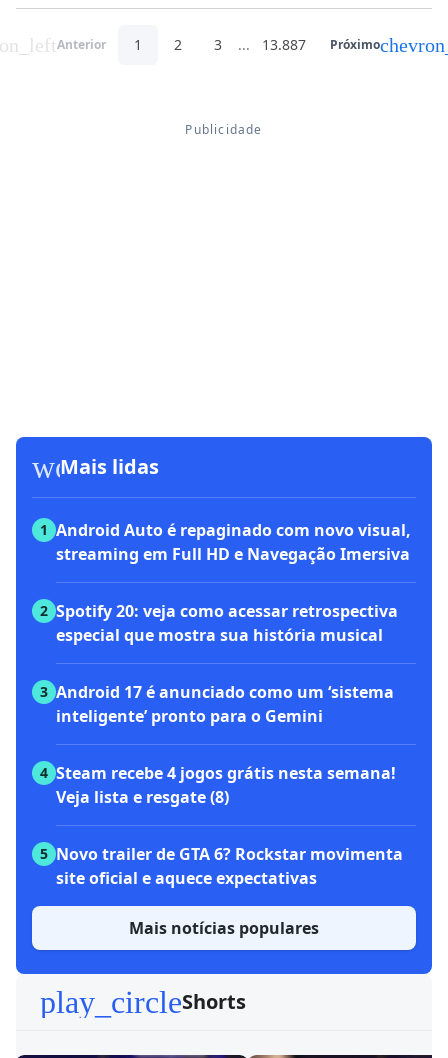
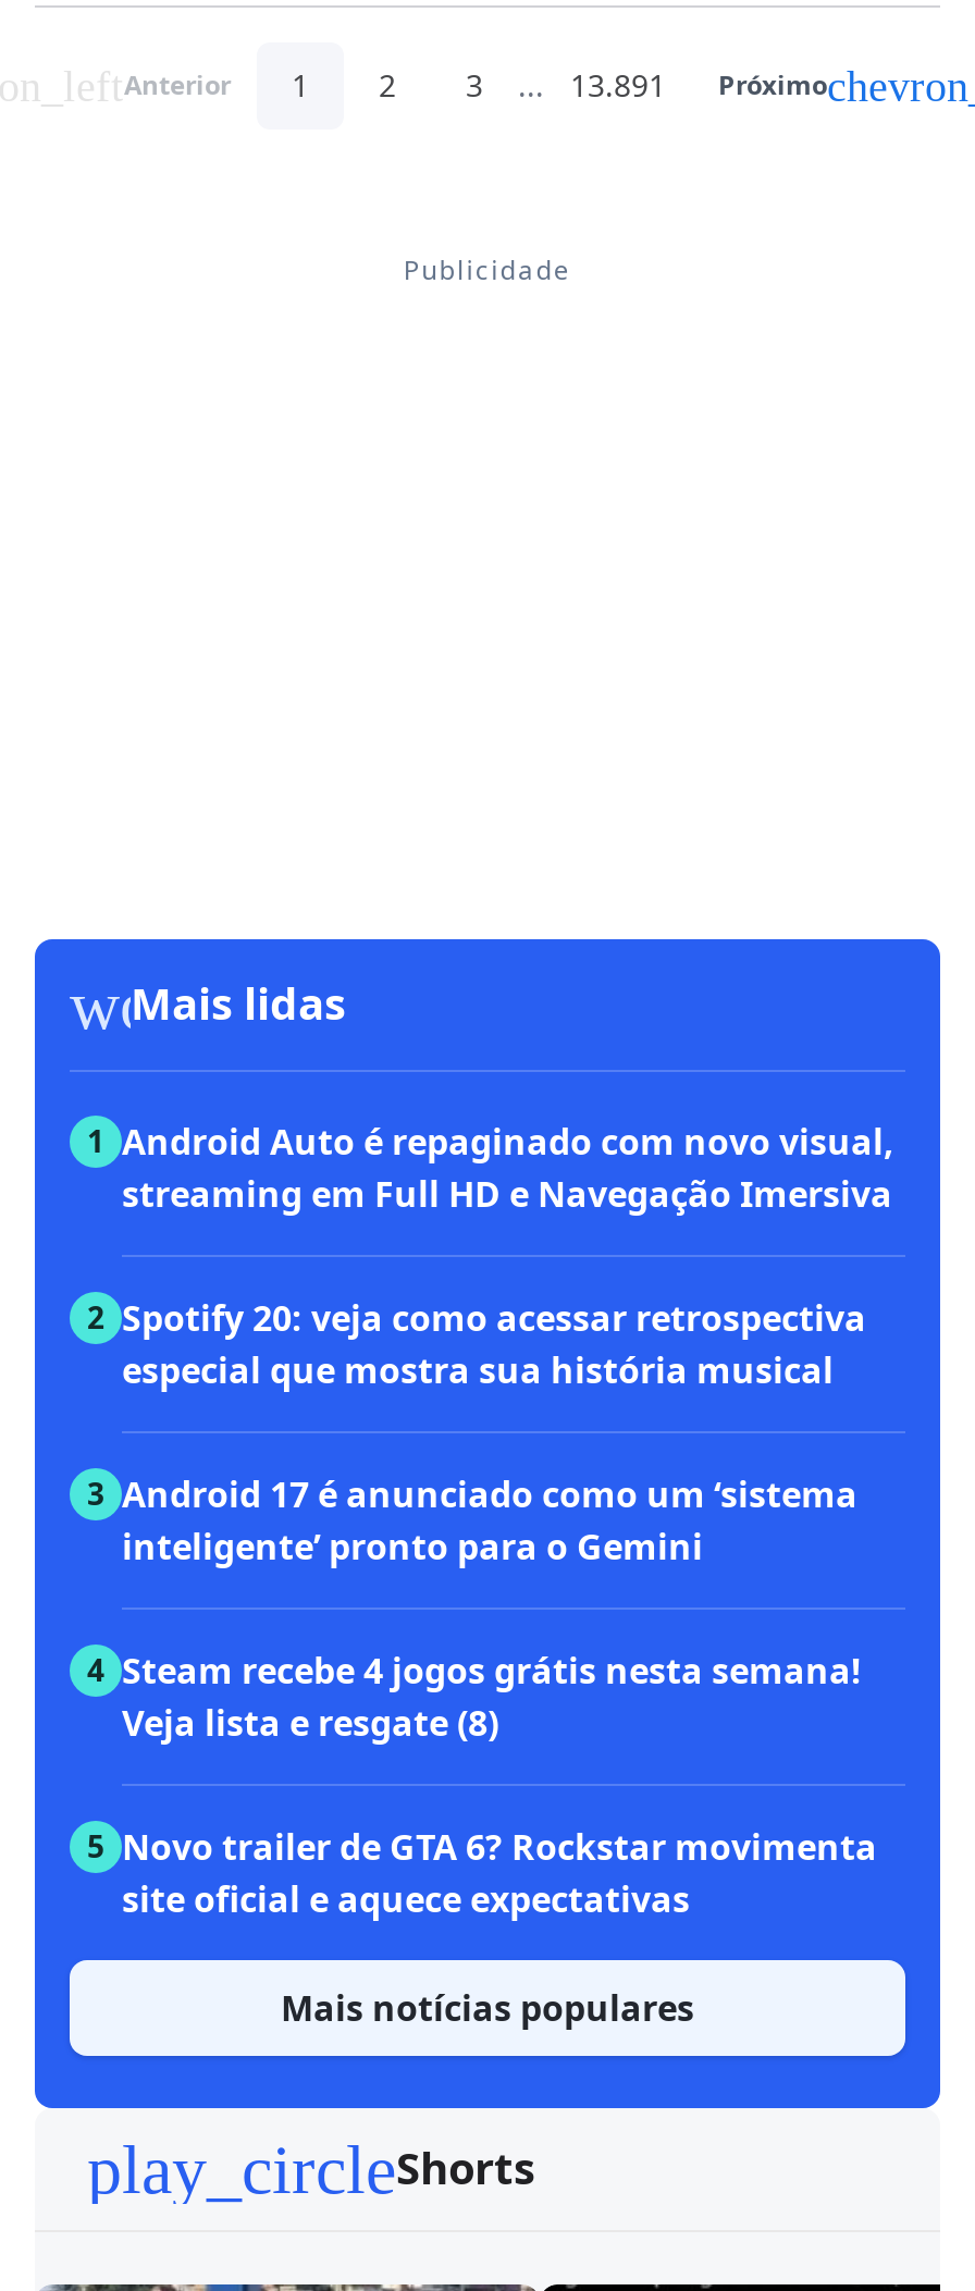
- 13.887
+ 13.891
